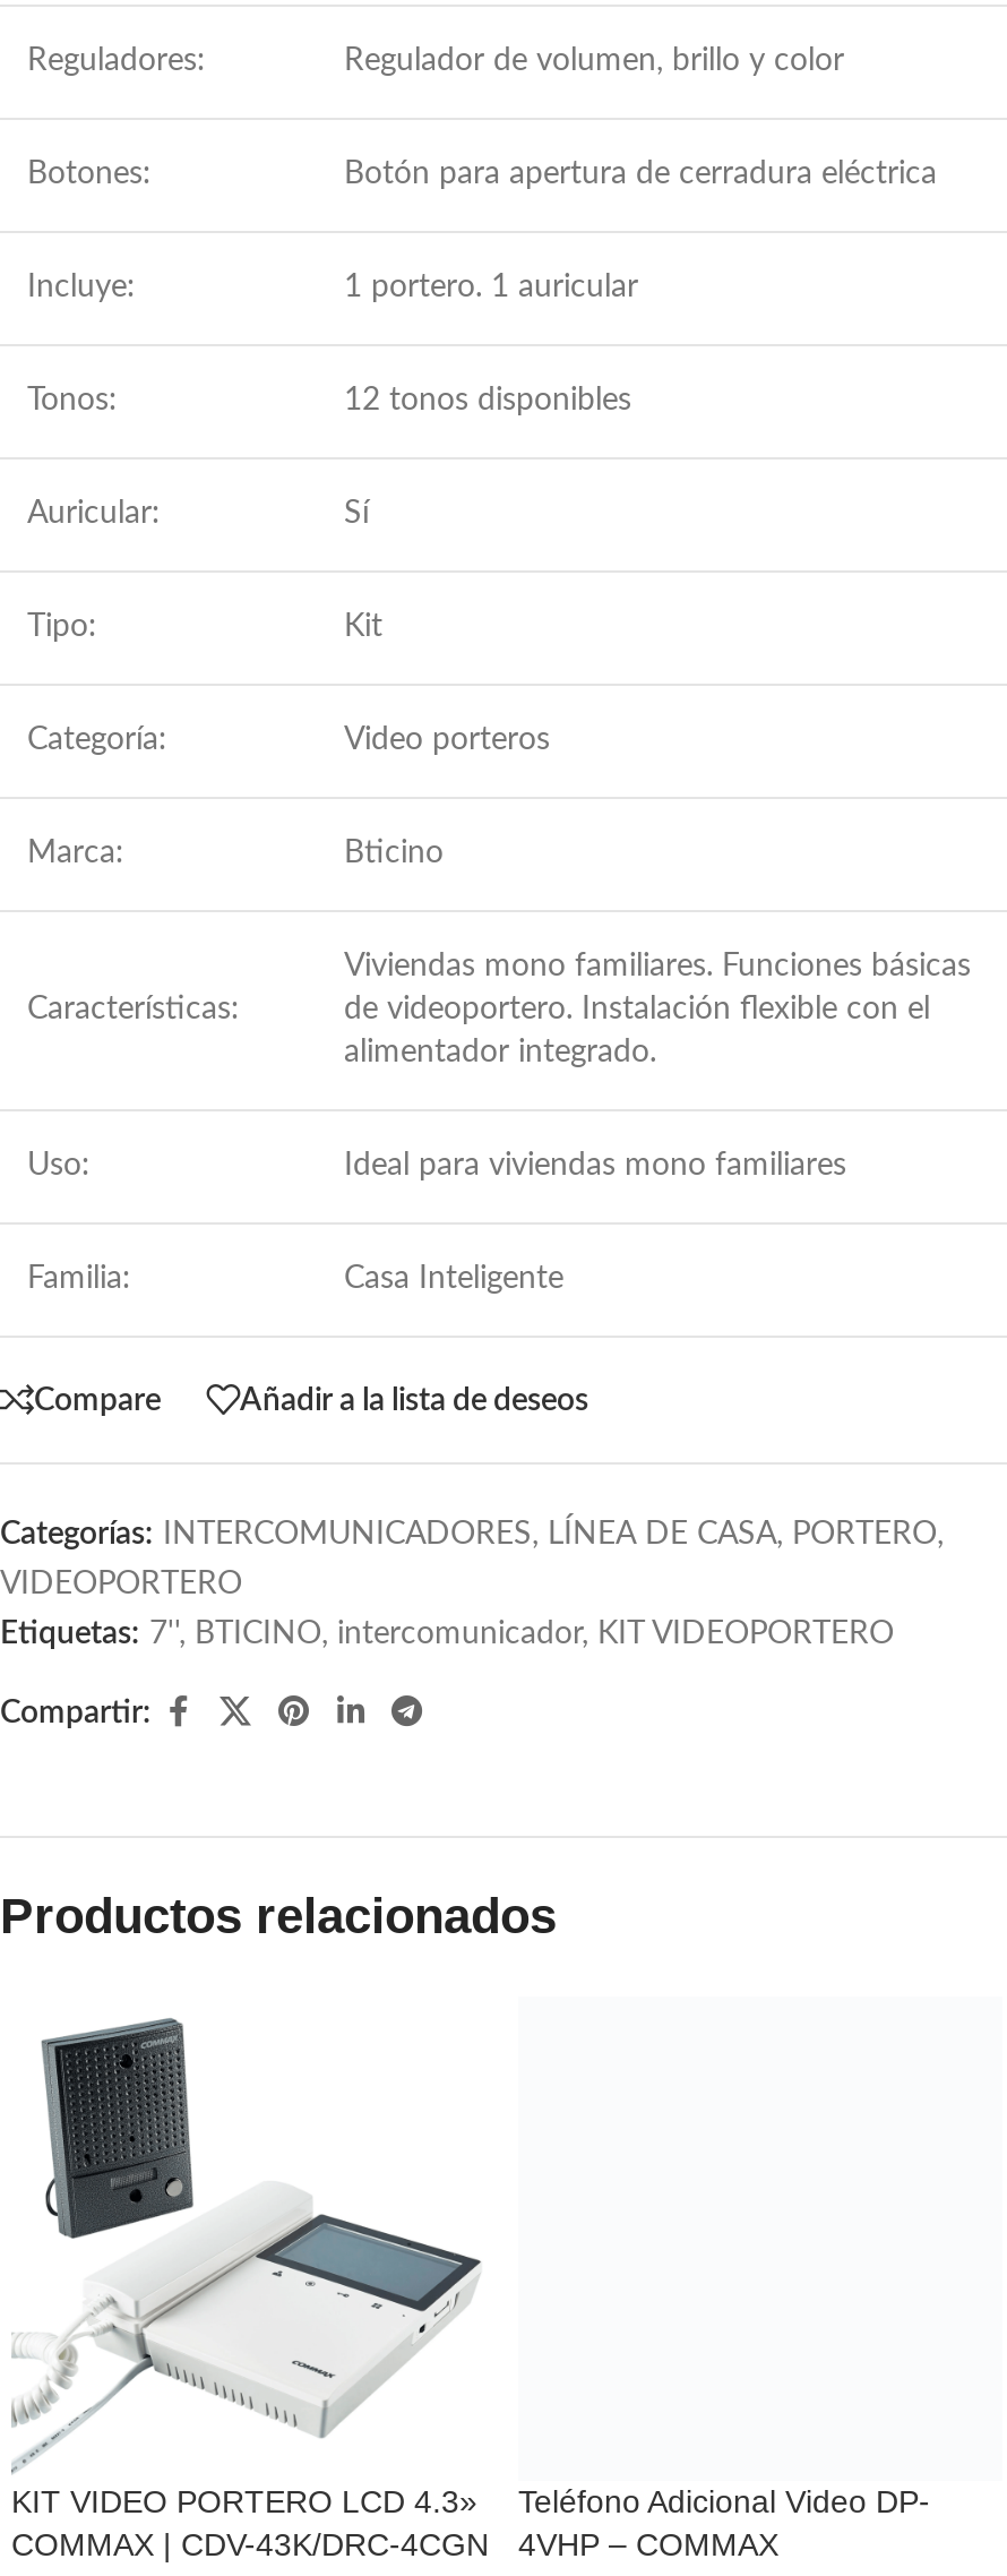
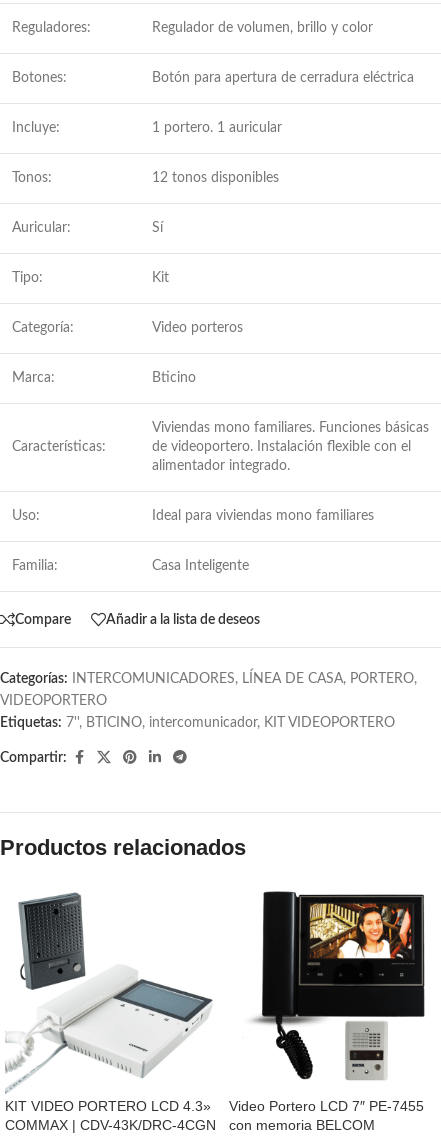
+ [image]

- Teléfono Adicional Video DP-
- 4VHP – COMMAX
+ Video Portero LCD 7″ PE-7455
+ con memoria BELCOM
